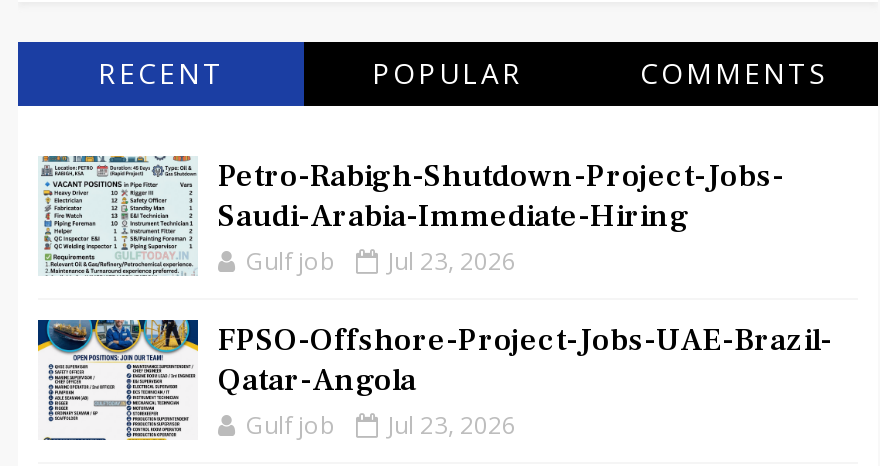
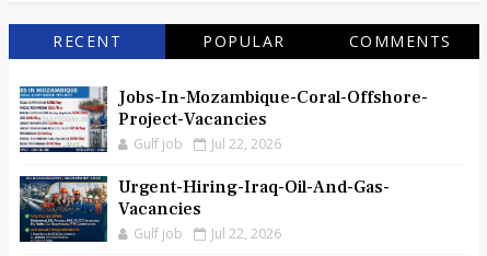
- [image]
- Petro-Rabigh-Shutdown-Project-Jobs-
- Saudi-Arabia-Immediate-Hiring
+ [image]
+ Jobs-In-Mozambique-Coral-Offshore-
+ Project-Vacancies

- Gulf job Jul 23, 2026
+ Gulf job Jul 22, 2026

- [image]
- FPSO-Offshore-Project-Jobs-UAE-Brazil-
- Qatar-Angola
+ [image]
+ Urgent-Hiring-Iraq-Oil-And-Gas-
+ Vacancies

- Gulf job Jul 23, 2026
+ Gulf job Jul 22, 2026
